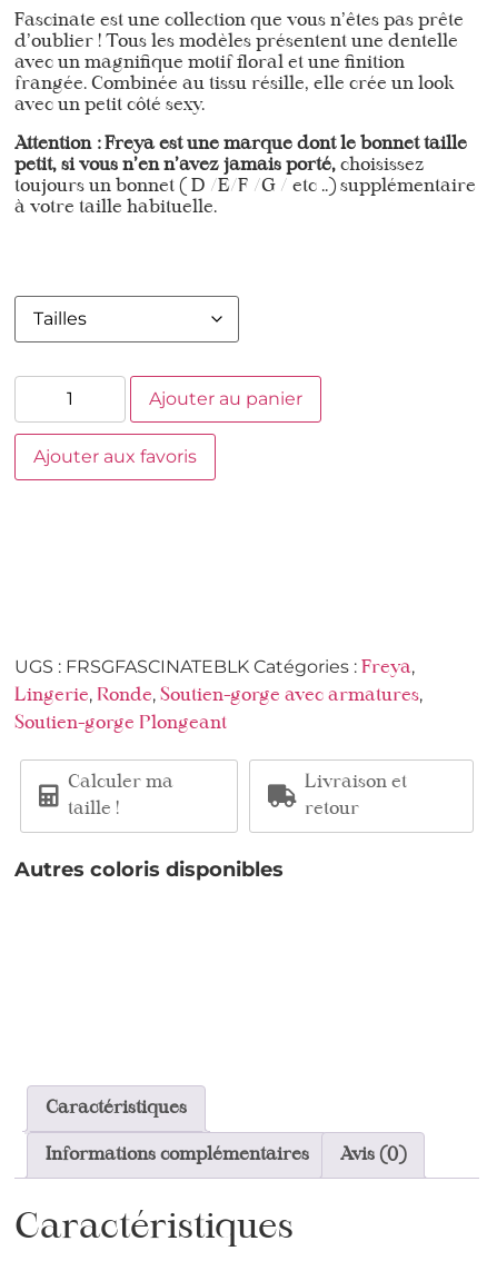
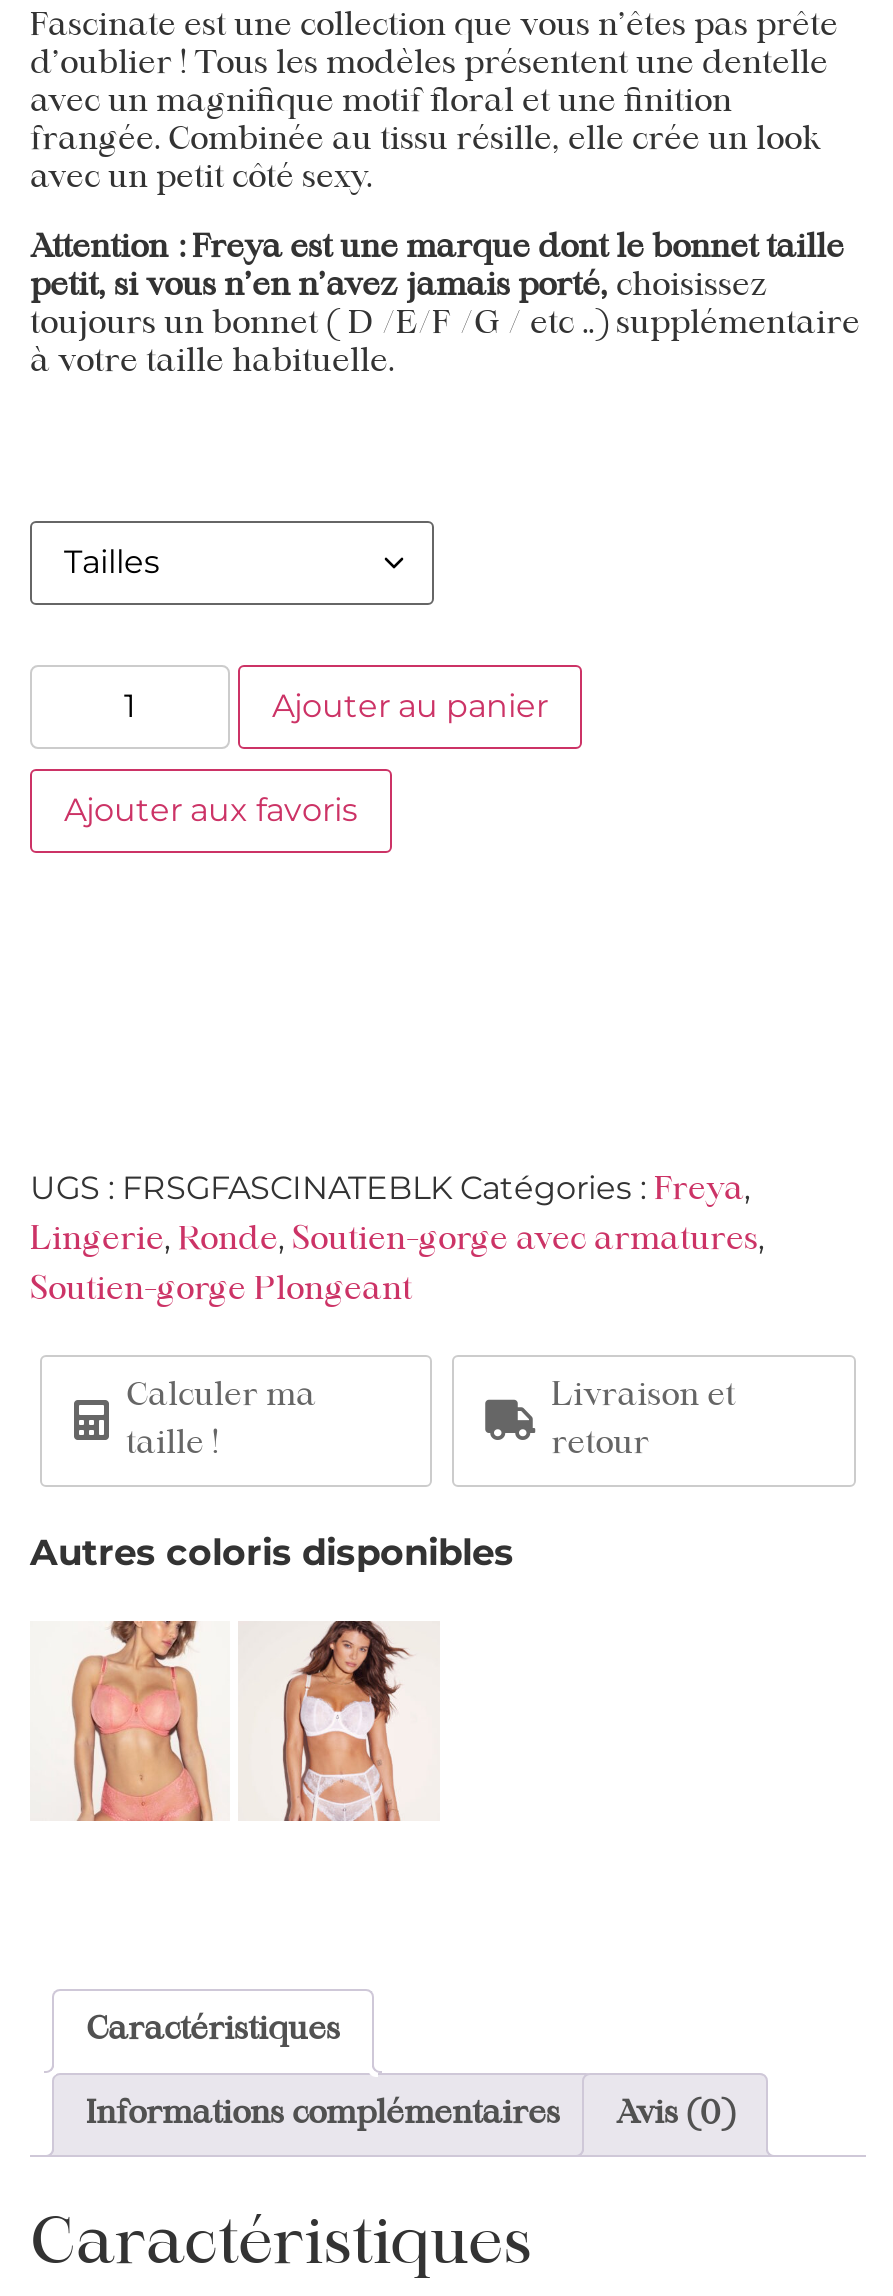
+ [image]

+ [image]

moved down: [image]
